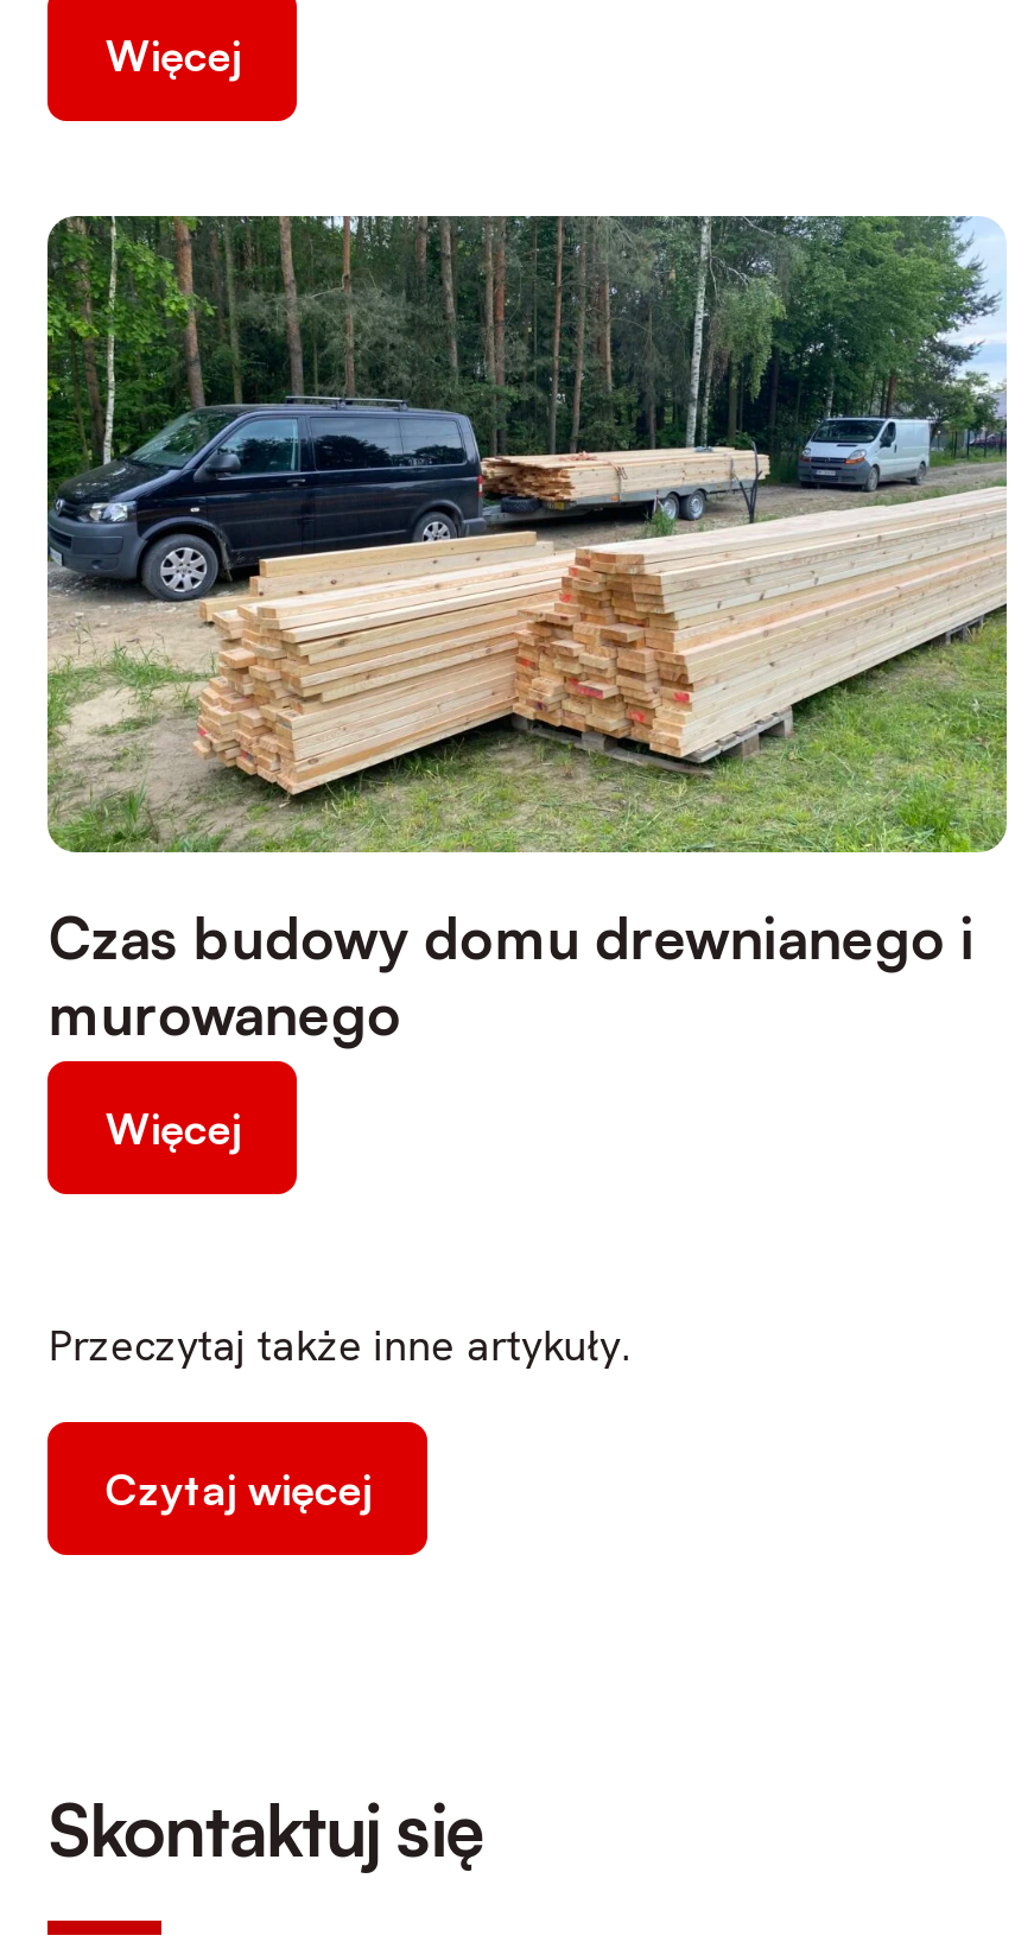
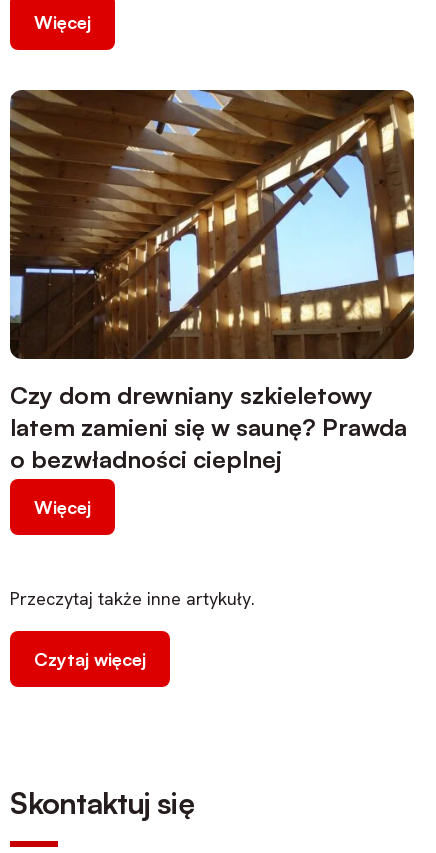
- [image]
- Czas budowy domu drewnianego i
- murowanego
+ [image]
+ Czy dom drewniany szkieletowy
+ latem zamieni się w saunę? Prawda
+ o bezwładności cieplnej
